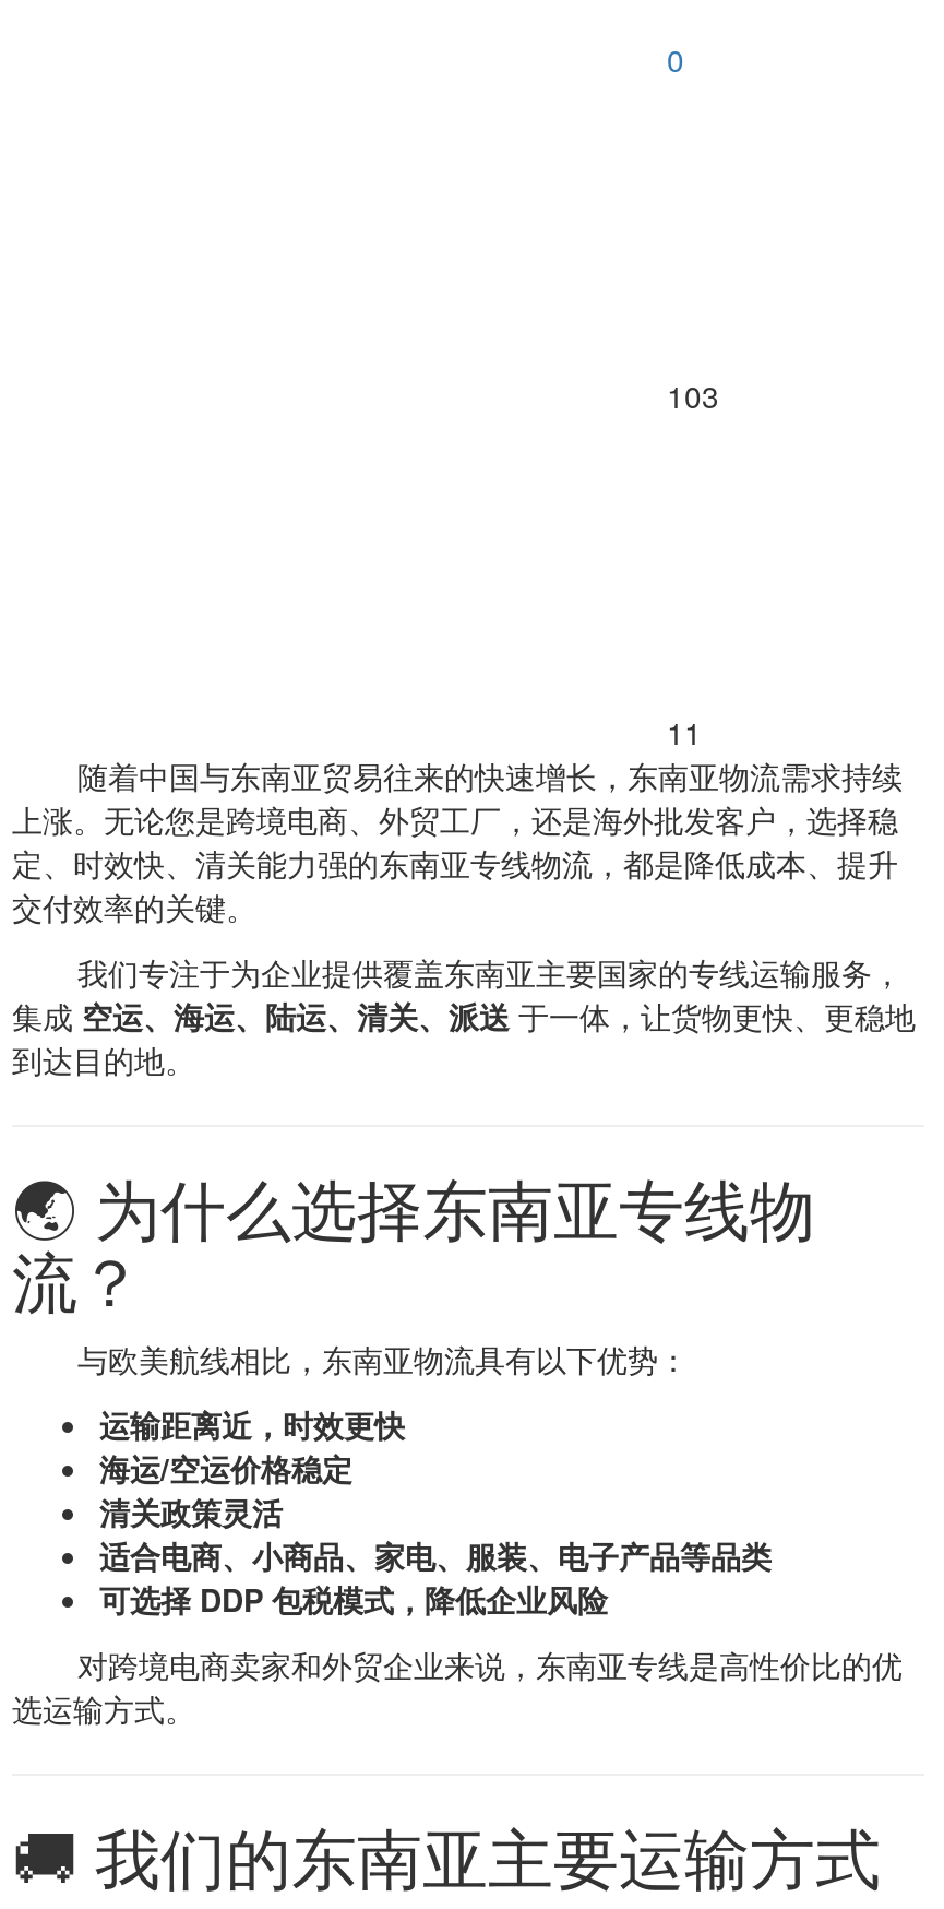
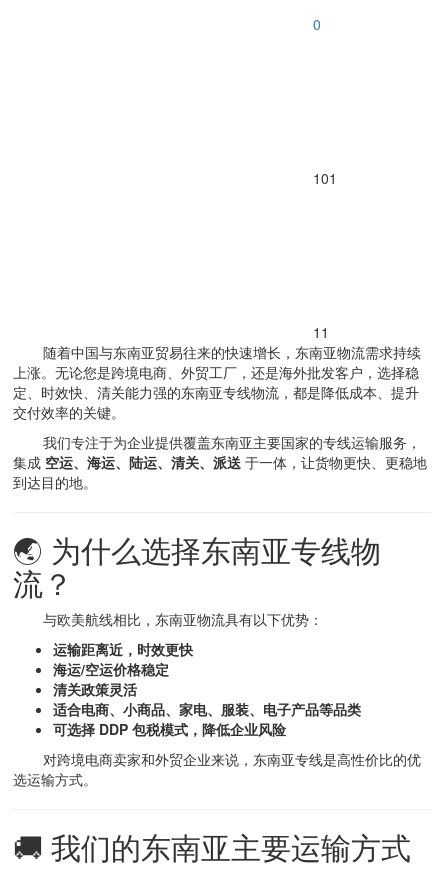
- 103
+ 101
